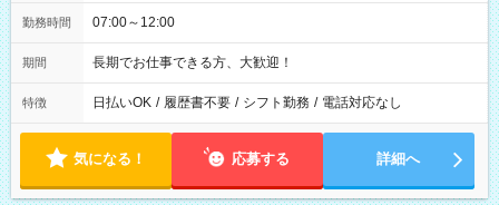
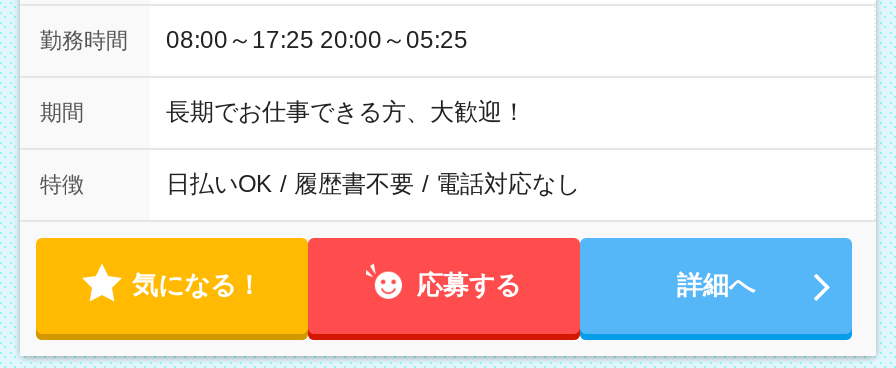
- 勤務時間 07:00～12:00
+ 勤務時間 08:00～17:25 20:00～05:25

- 日払いOK / 履歴書不要 / シフト勤務 / 電話対応なし
+ 日払いOK / 履歴書不要 / 電話対応なし
